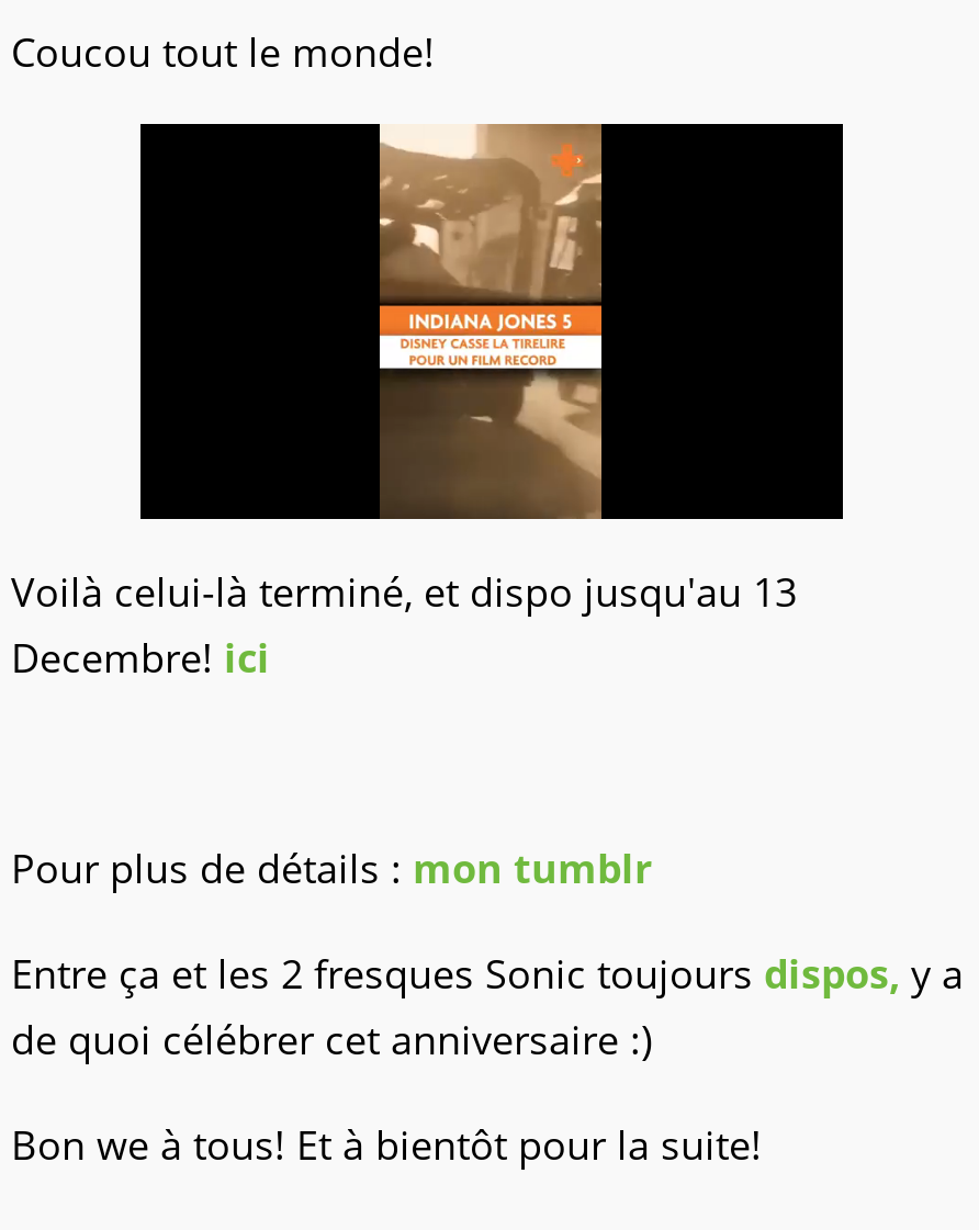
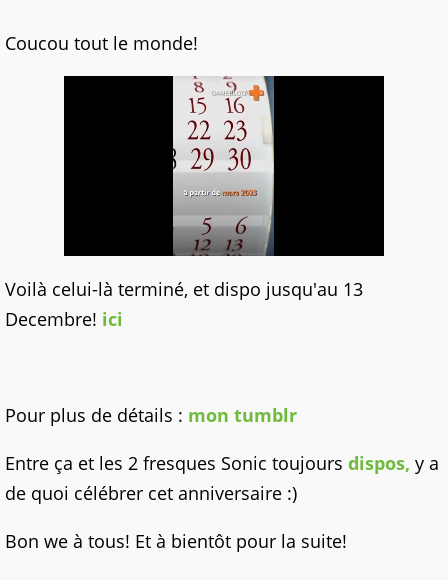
- [image]
+ [image]
